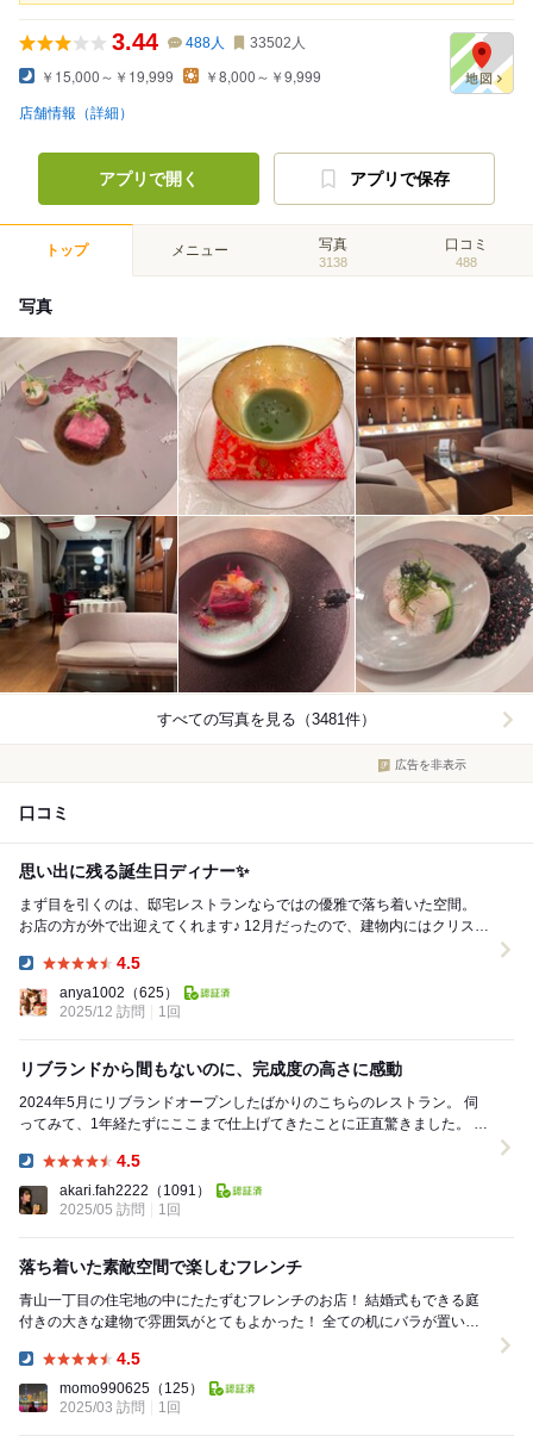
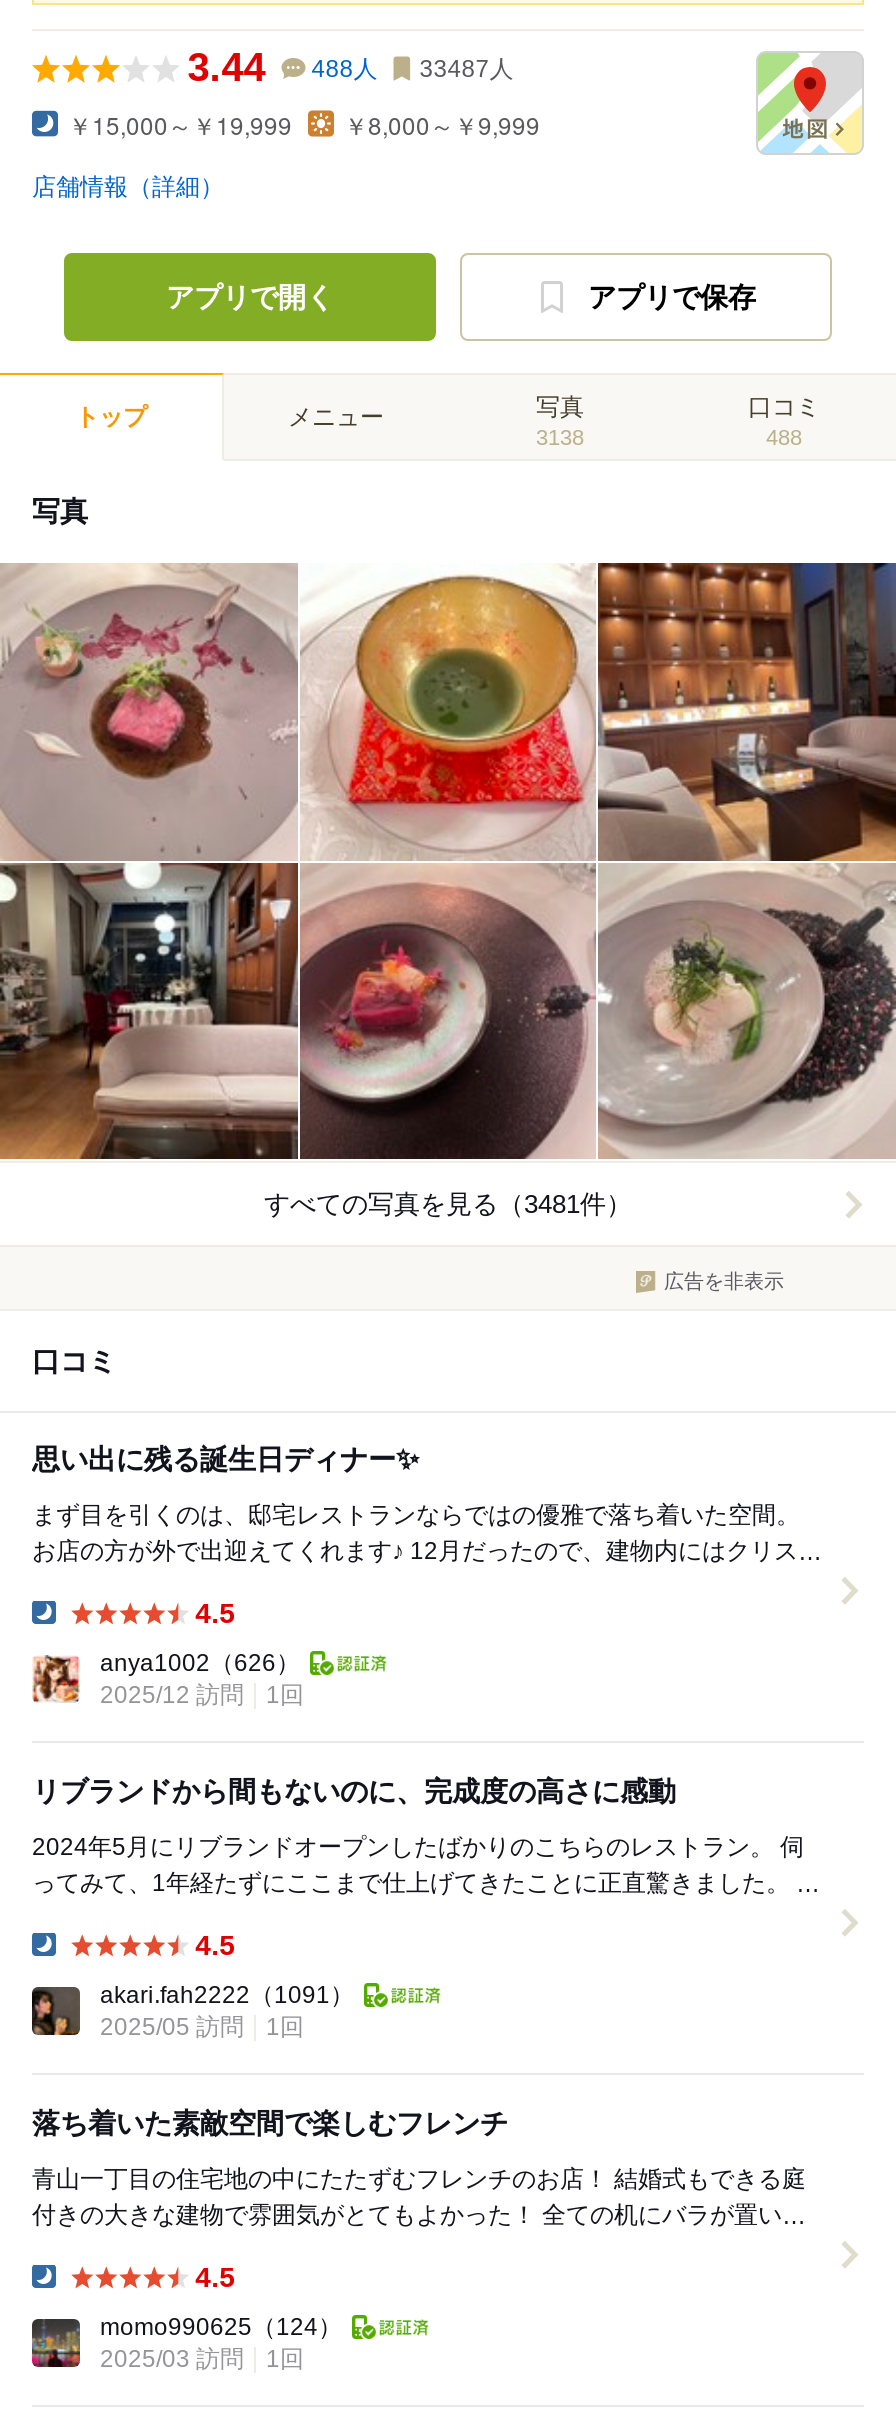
- 3.44 488人 33502人
+ 3.44 488人 33487人

- anya1002（625）
+ anya1002（626）

- momo990625（125）
+ momo990625（124）
